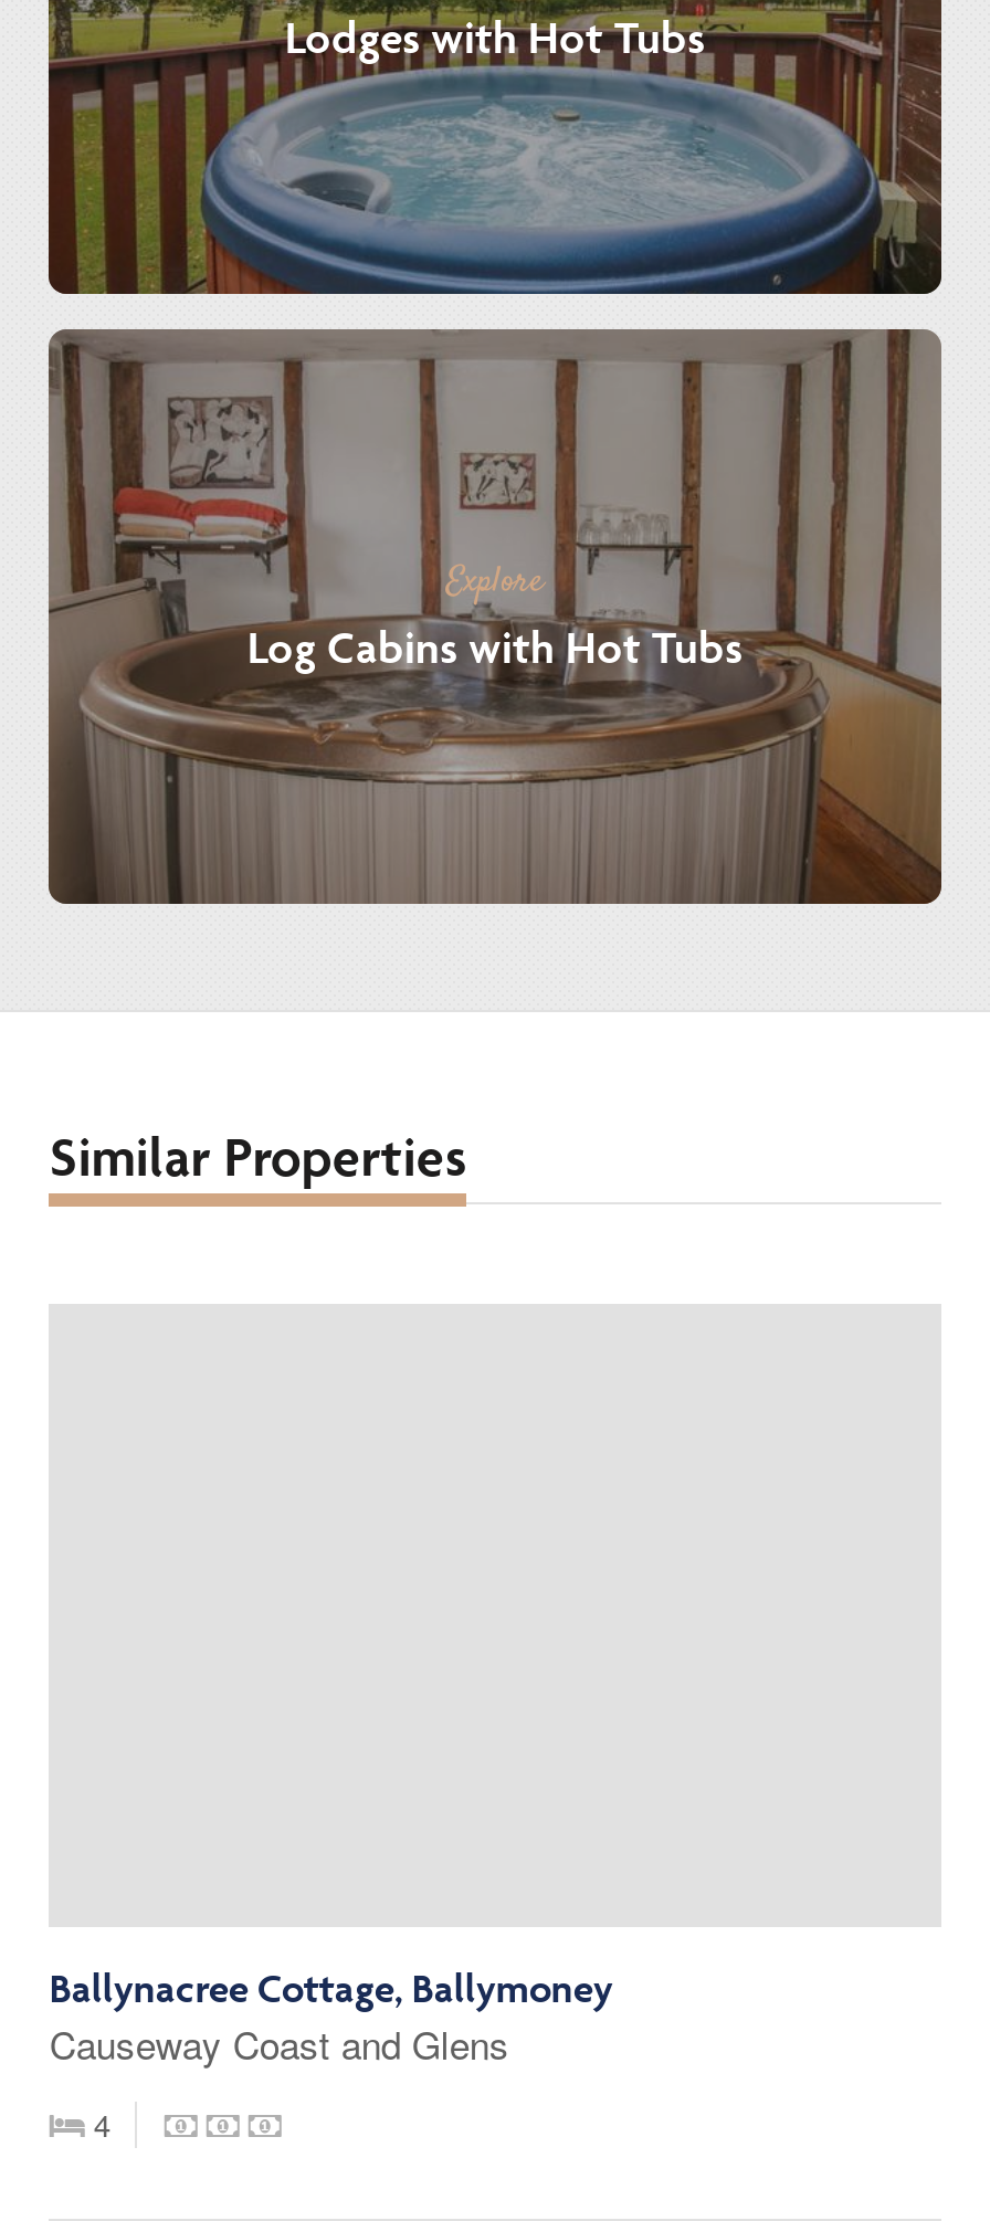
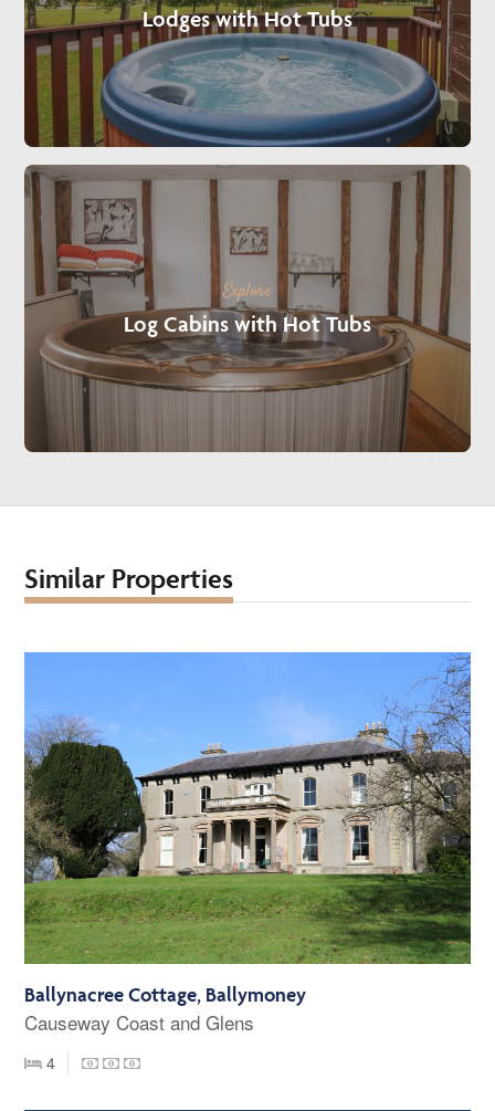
+ [image]
